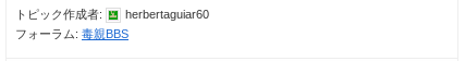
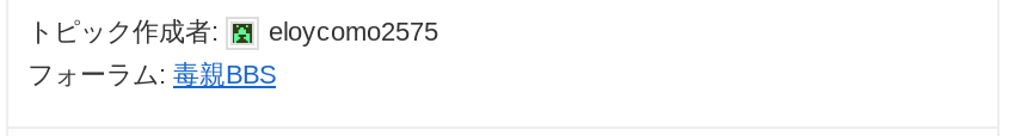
- herbertaguiar60
+ eloycomo2575
